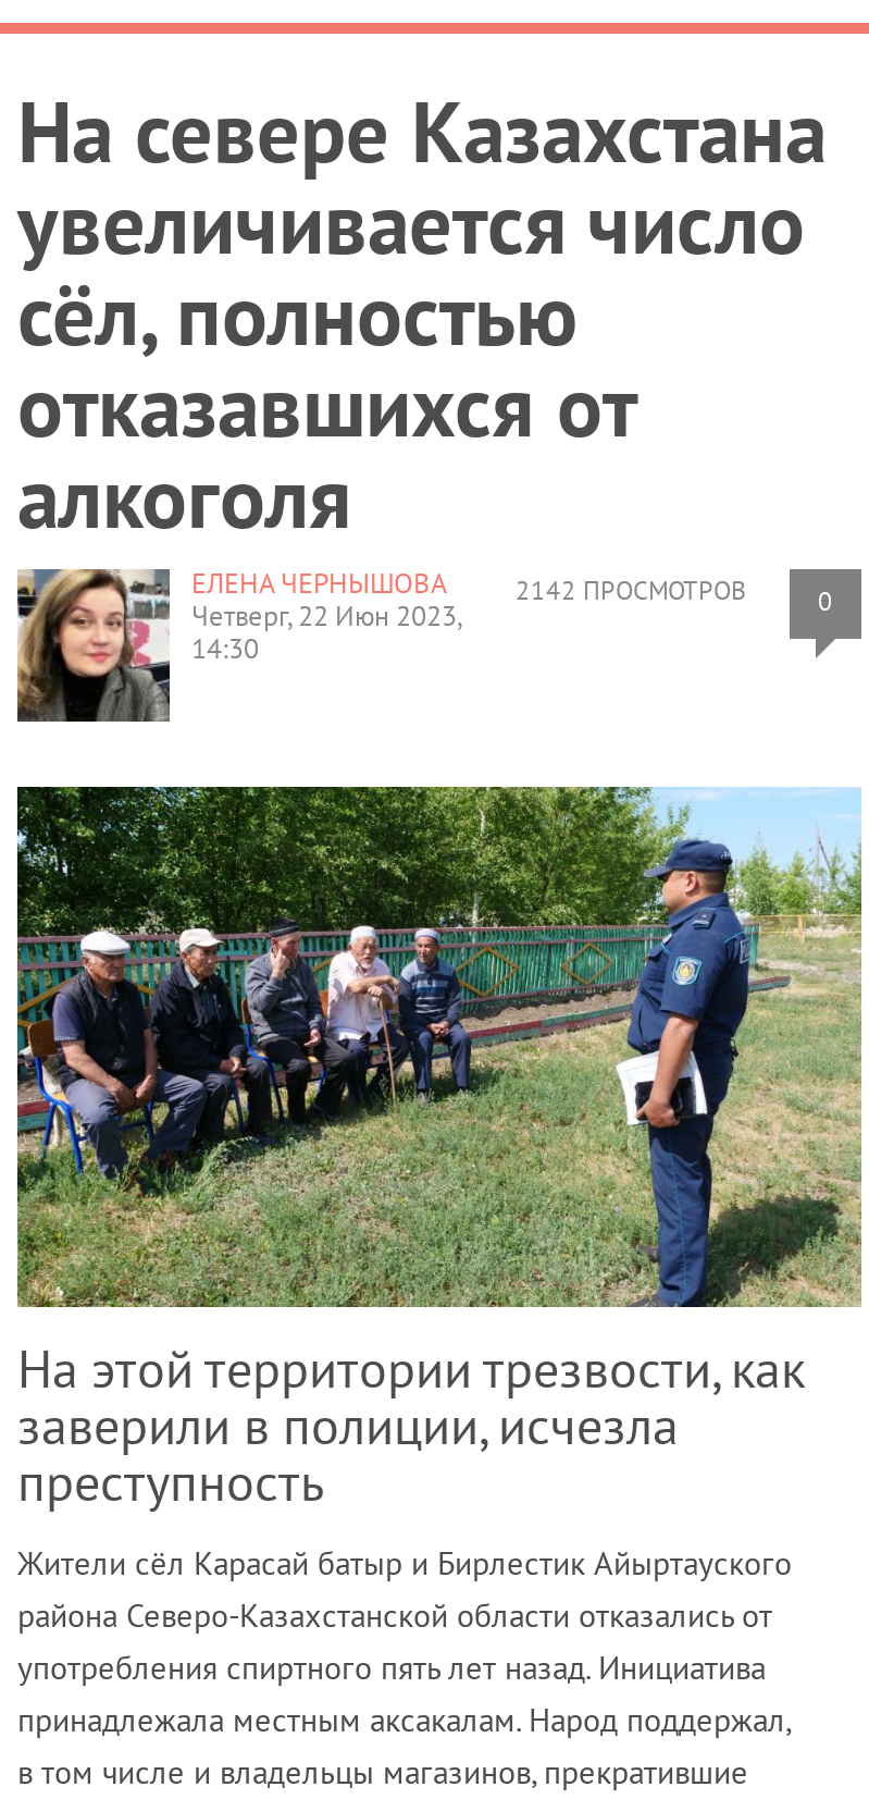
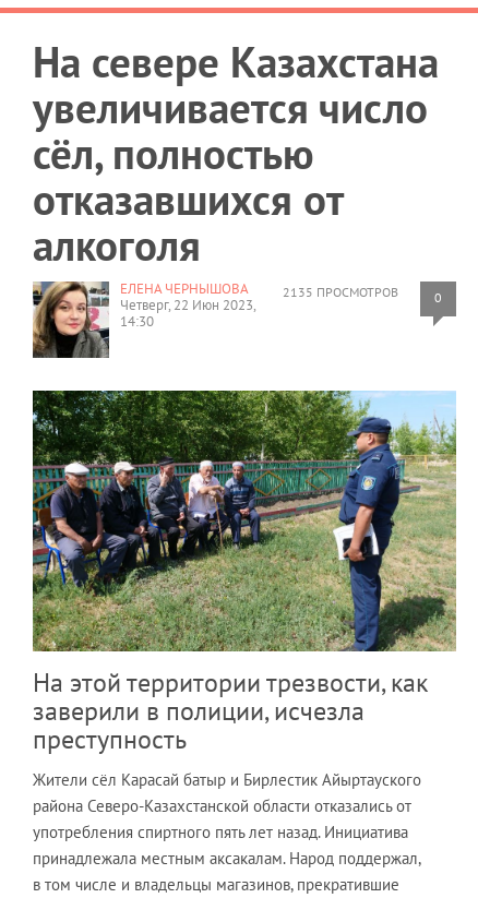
- 2142 ПРОСМОТРОВ
+ 2135 ПРОСМОТРОВ
